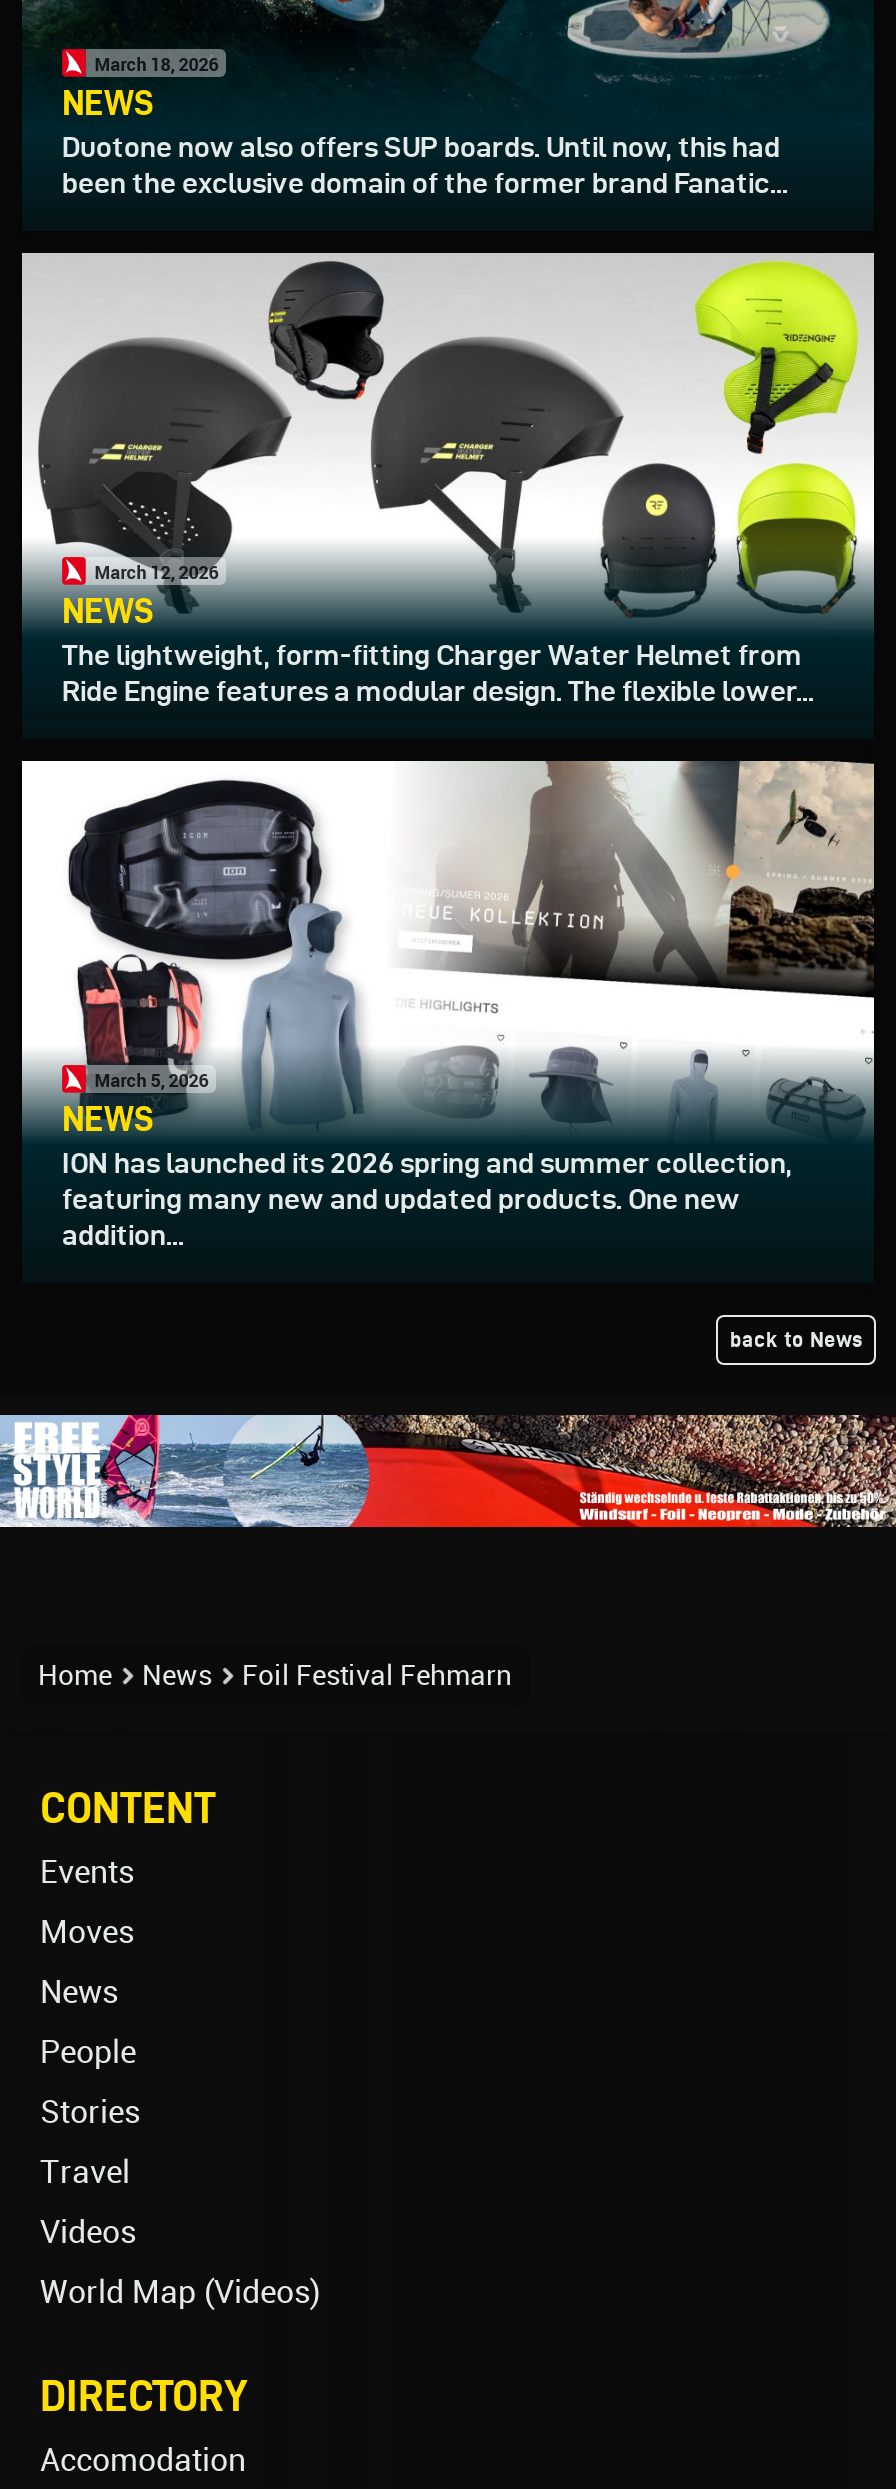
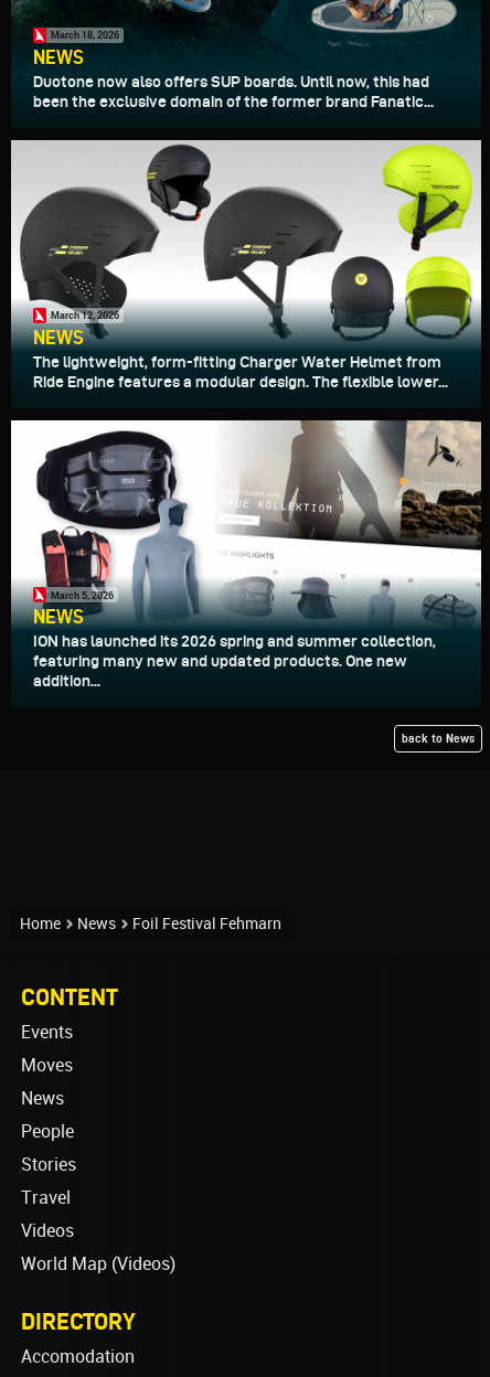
- [image]
